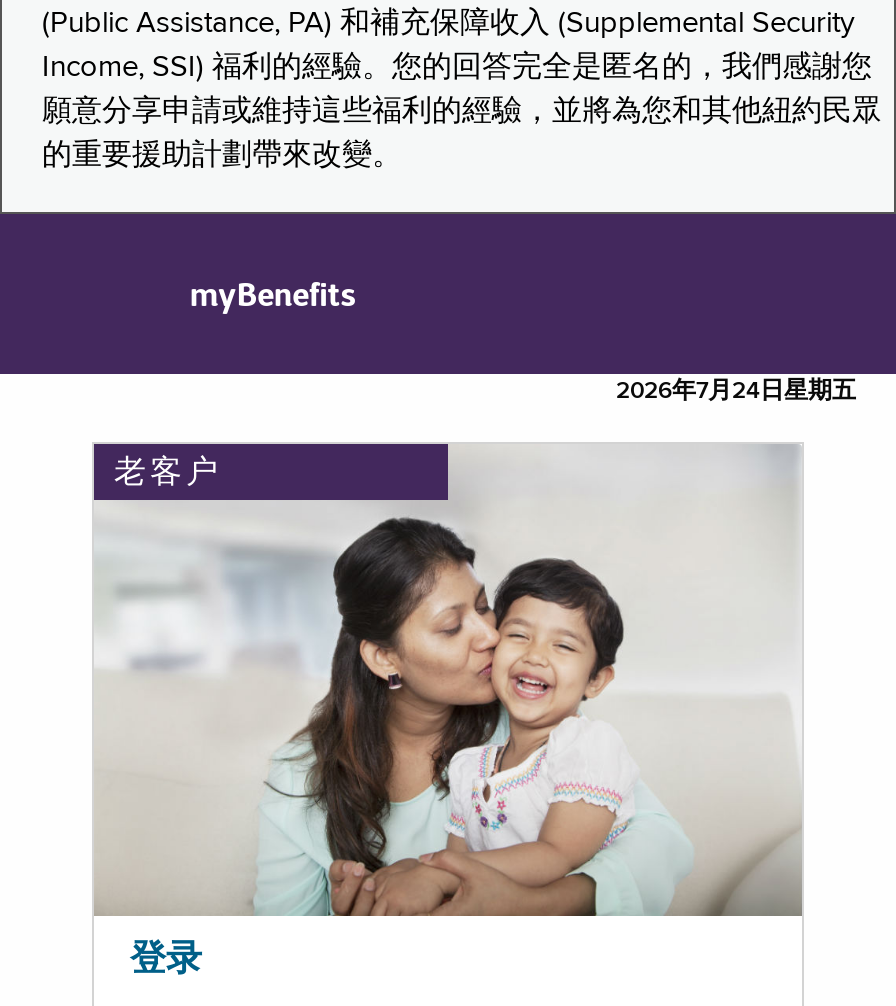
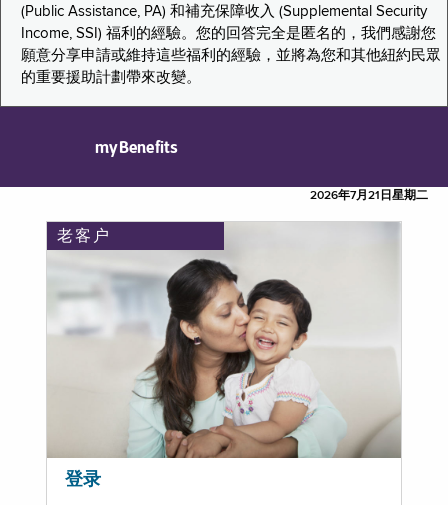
- 2026年7月24日星期五
+ 2026年7月21日星期二
